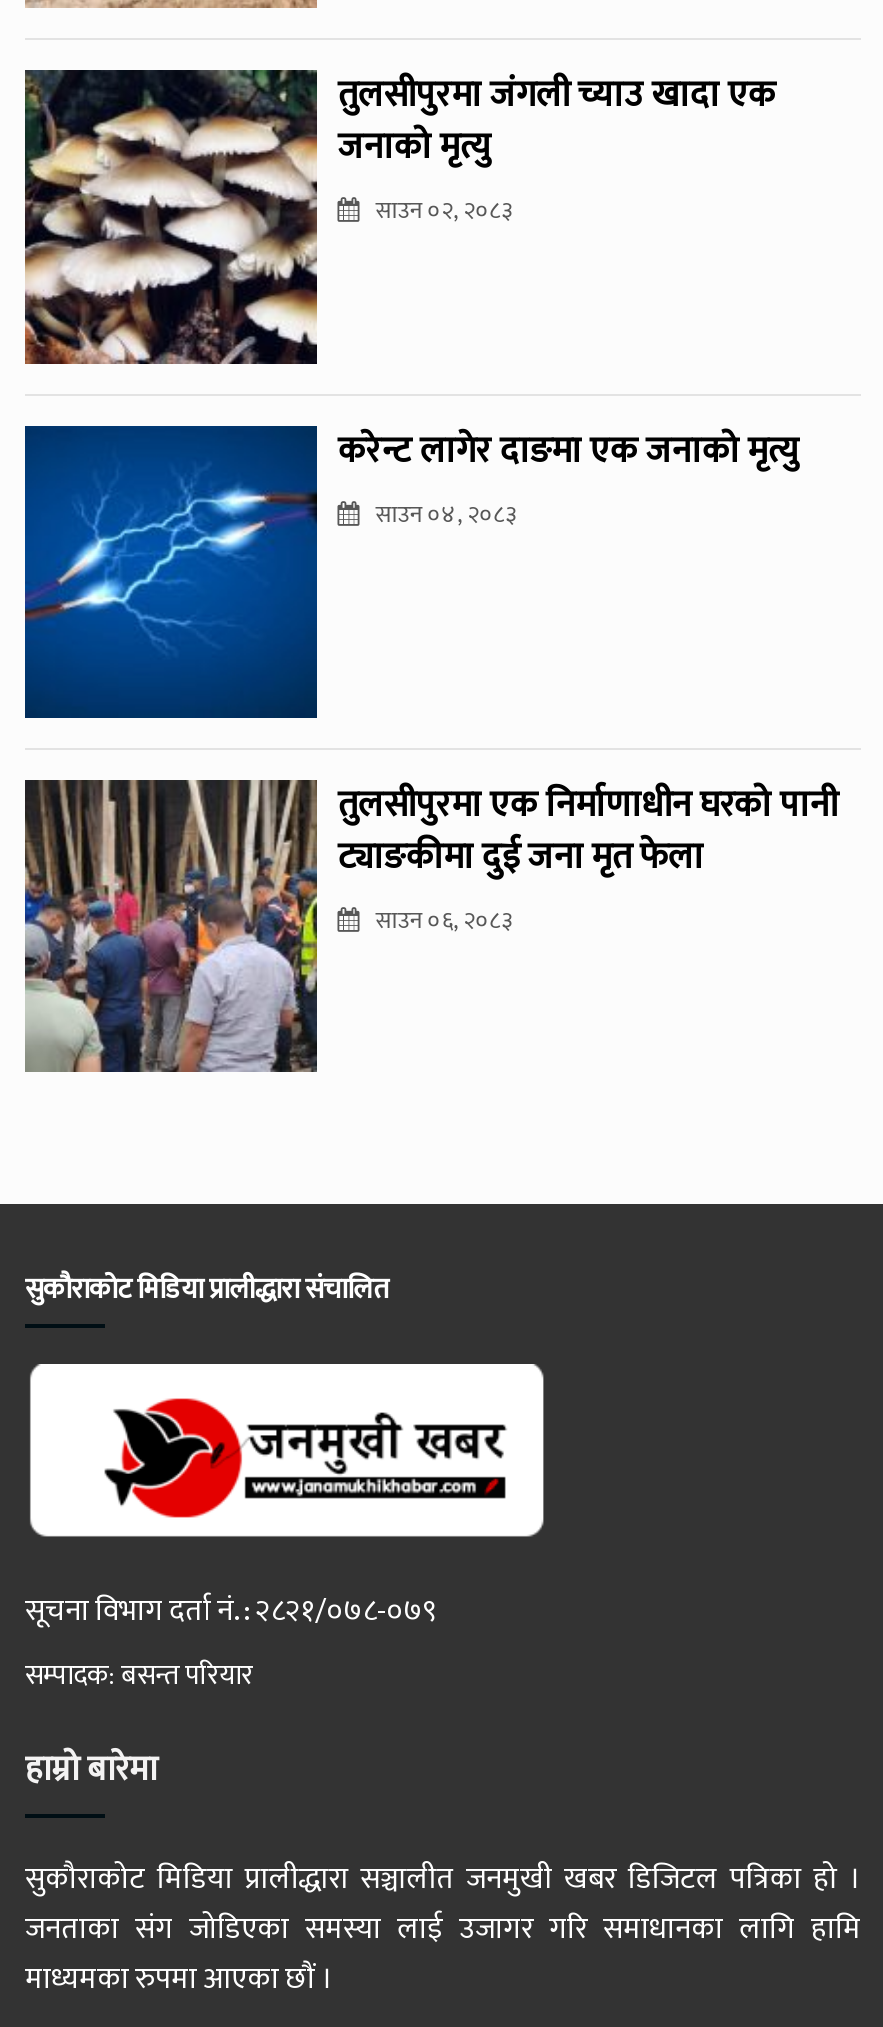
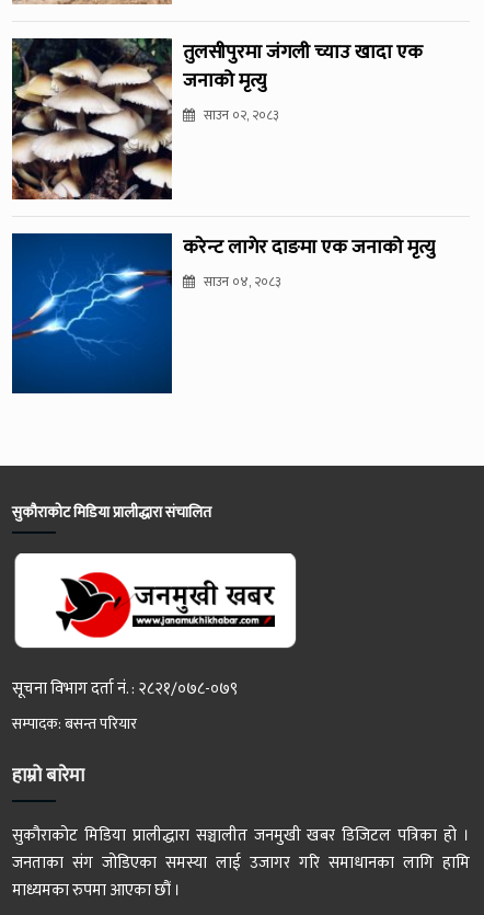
- [image]
- तुलसीपुरमा एक निर्माणाधीन घरको पानी
- ट्याङकीमा दुई जना मृत फेला
- साउन ०६, २०८३
